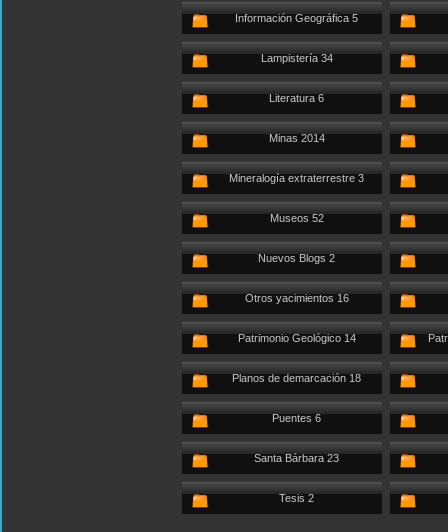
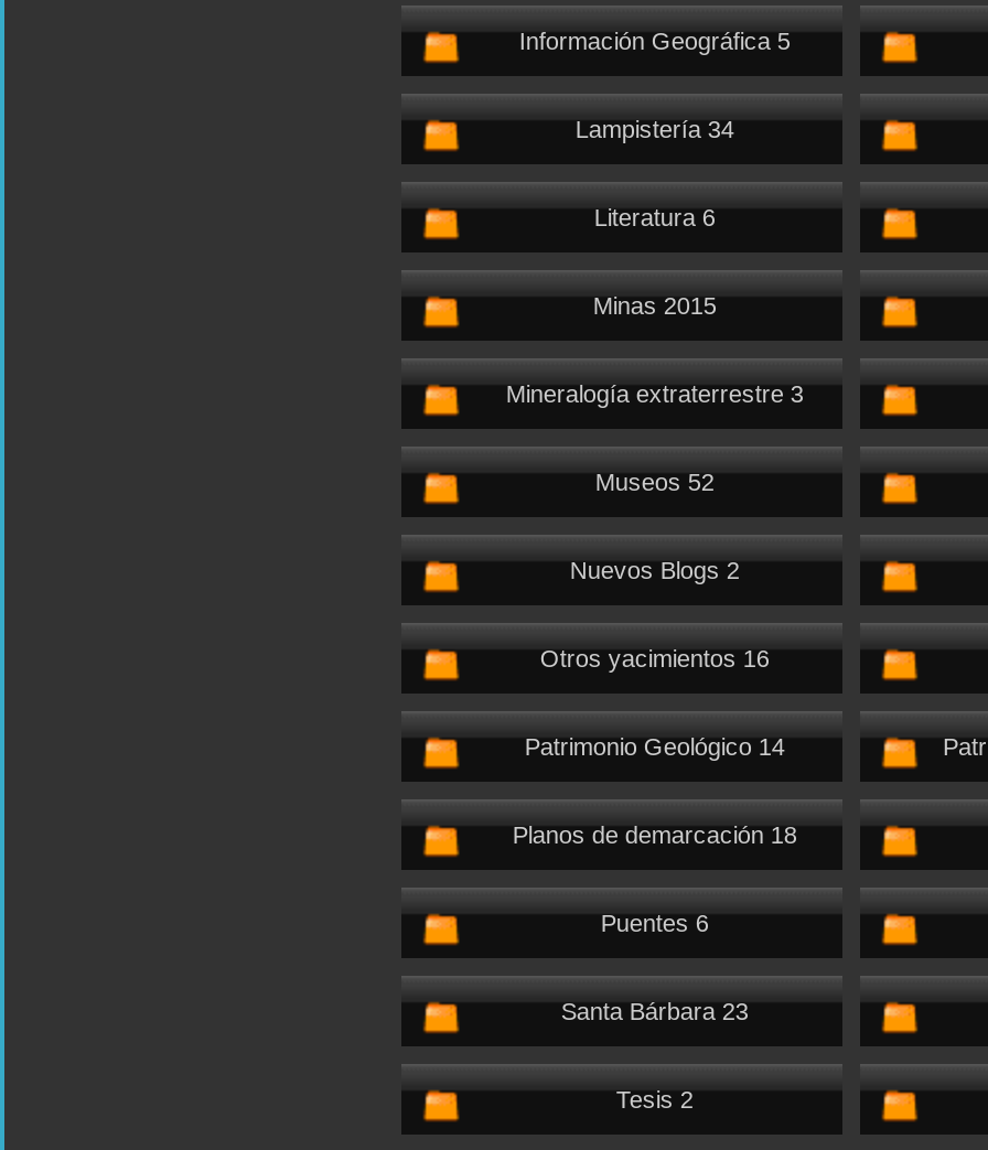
- Minas 2014
+ Minas 2015
